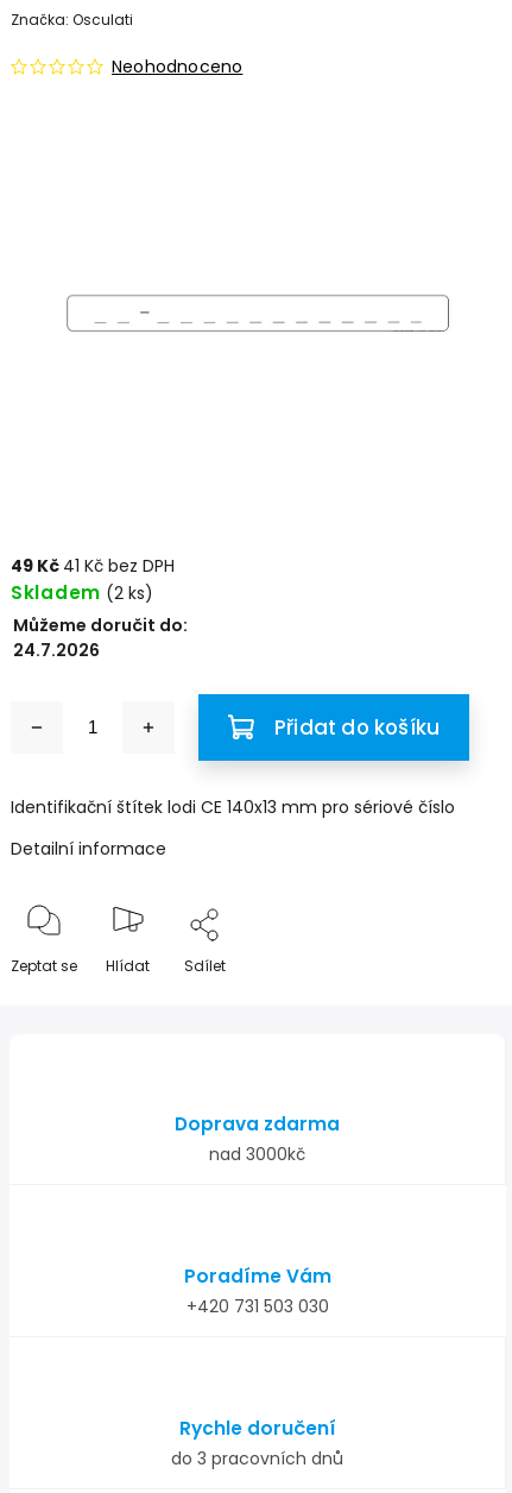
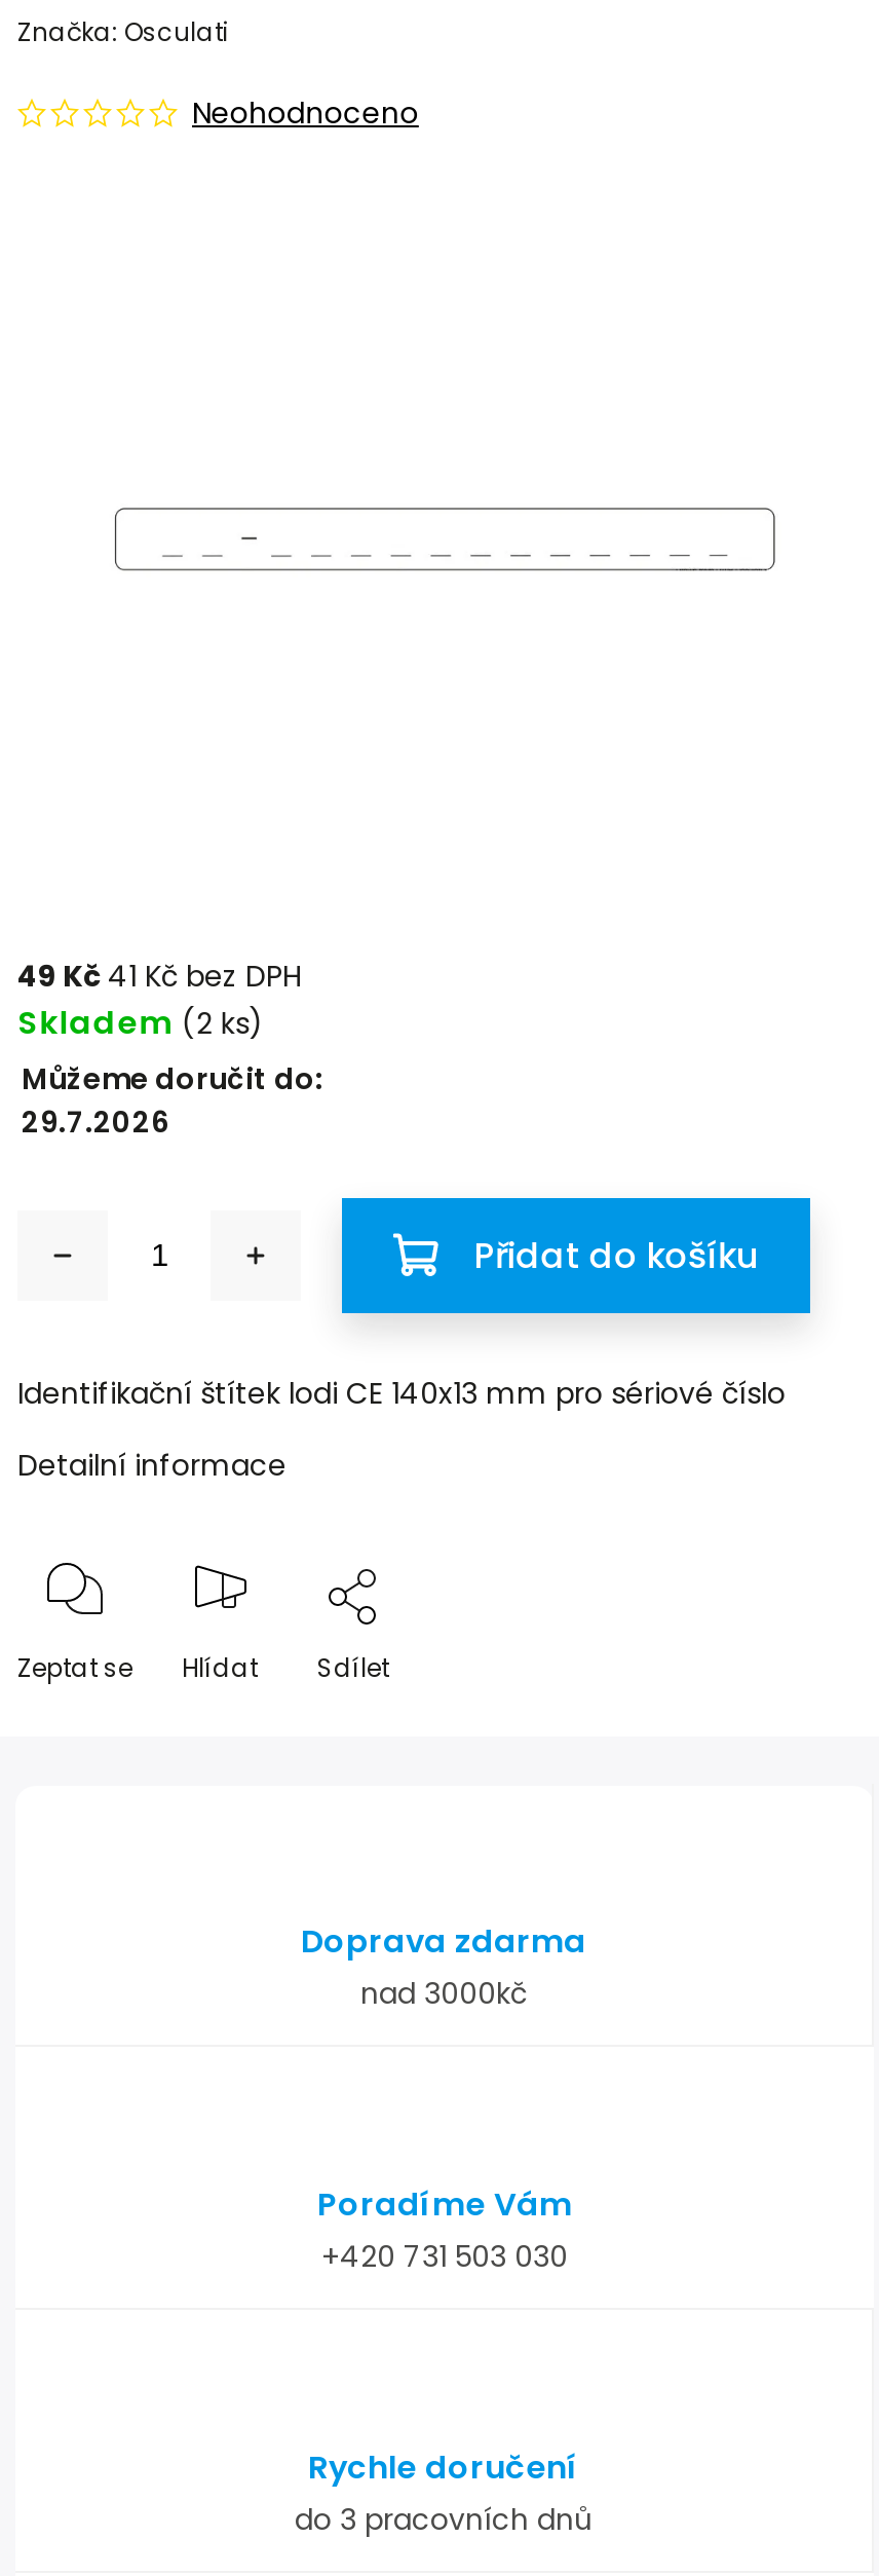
- 24.7.2026
+ 29.7.2026
